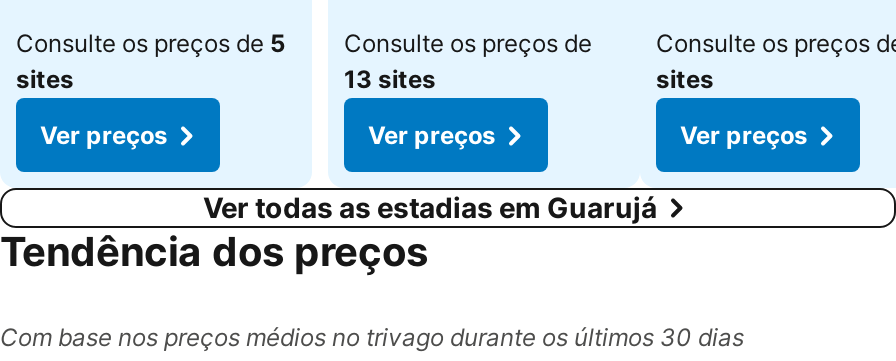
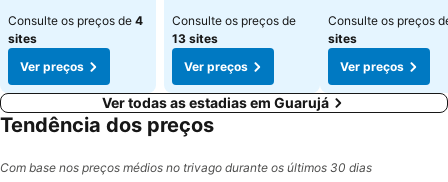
- Consulte os preços de 5
+ Consulte os preços de 4
